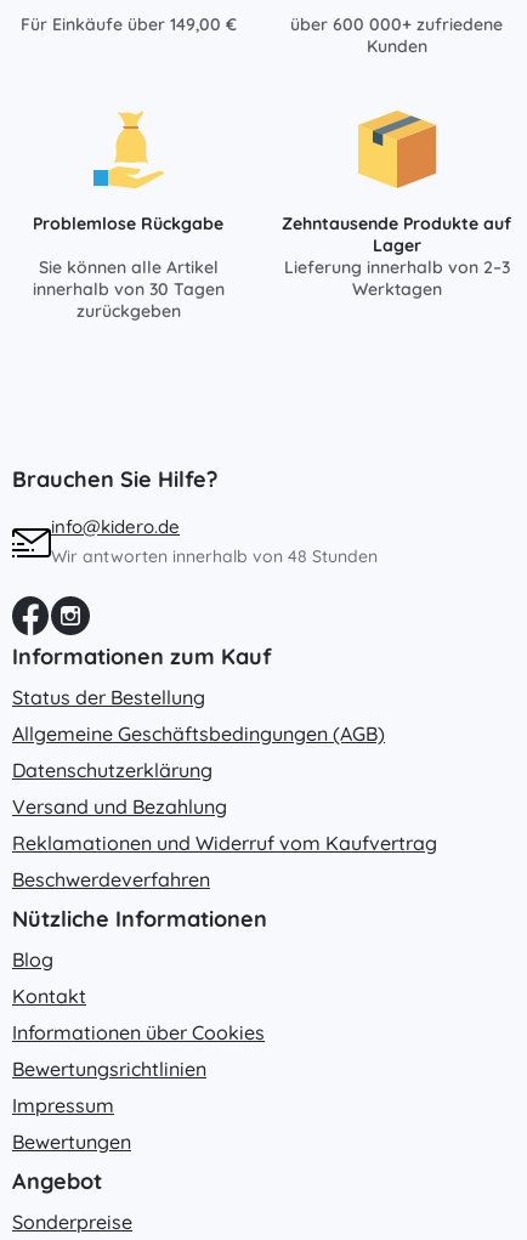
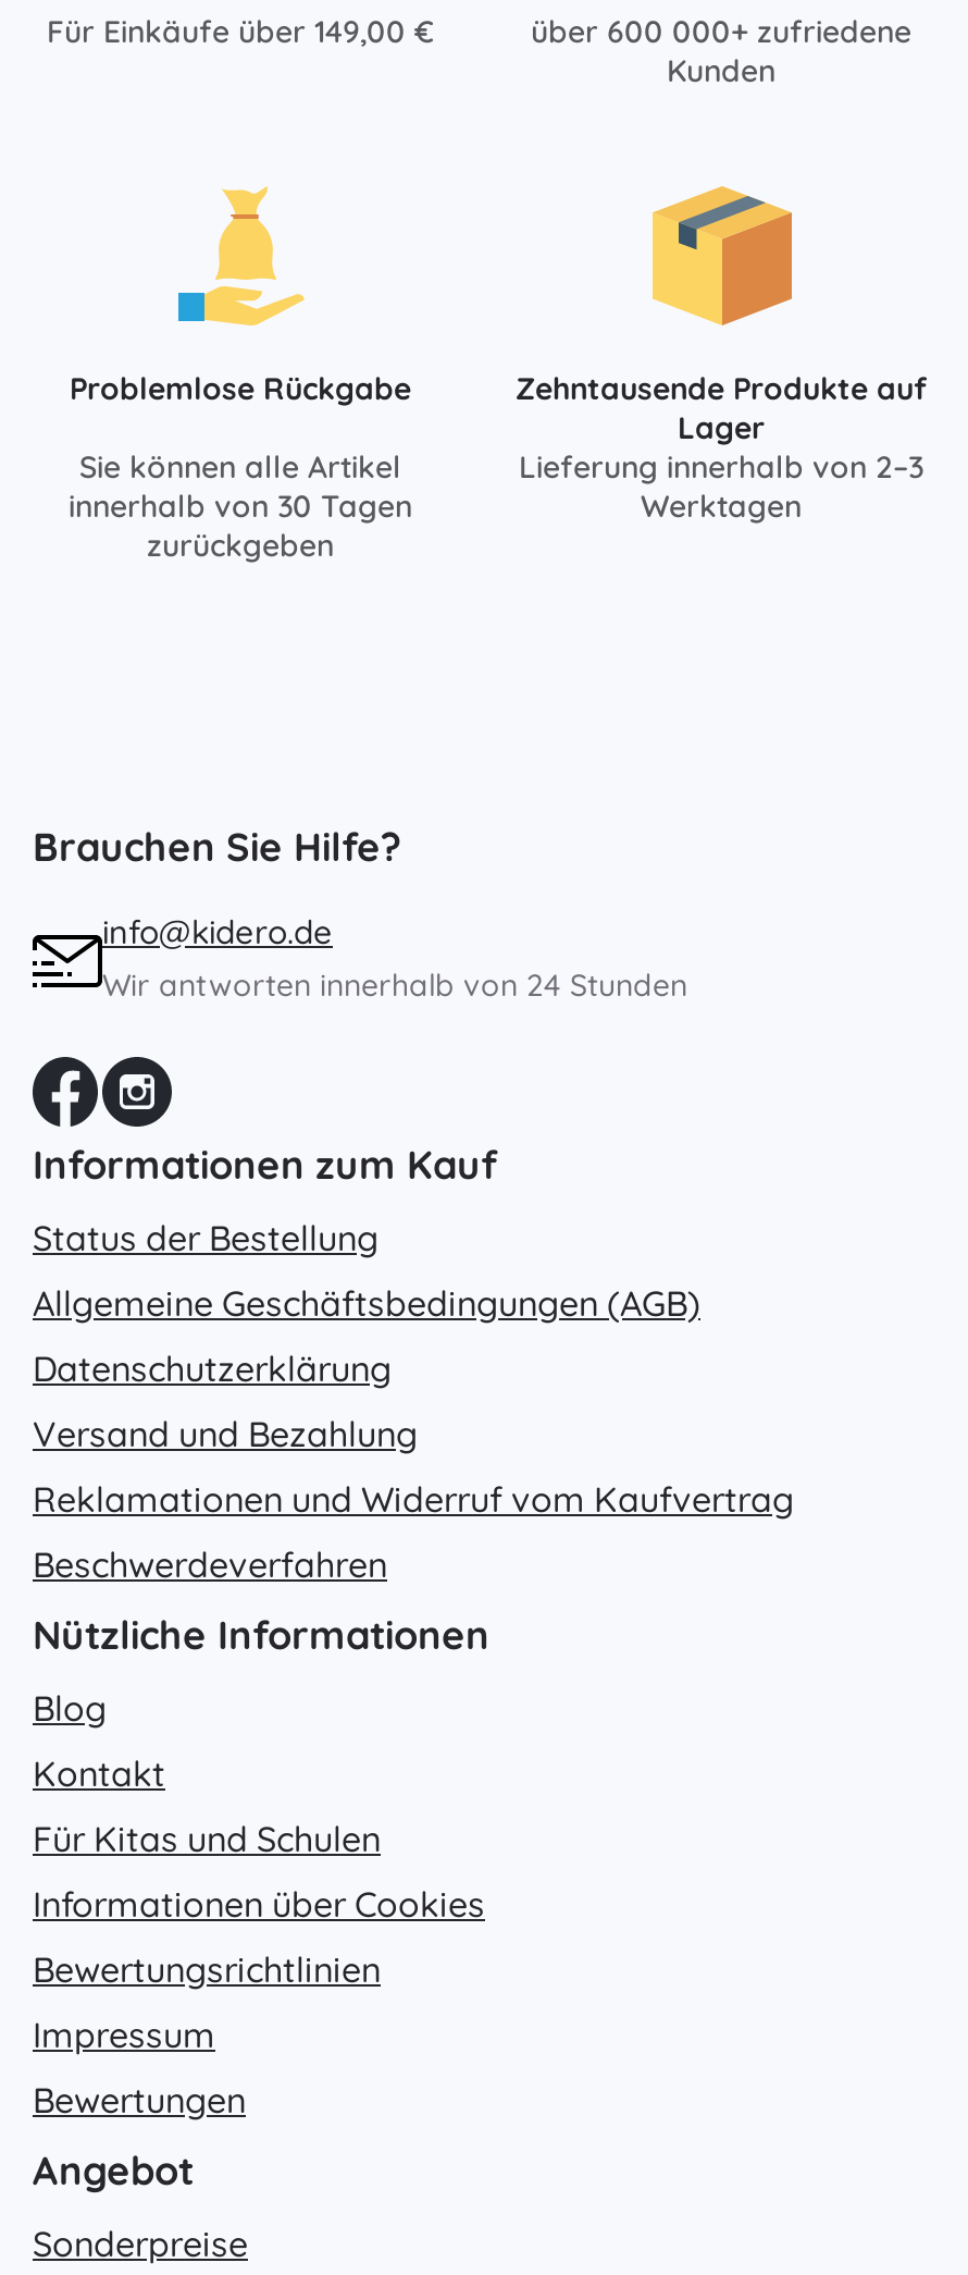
- Wir antworten innerhalb von 48 Stunden
+ Wir antworten innerhalb von 24 Stunden

+ Für Kitas und Schulen
